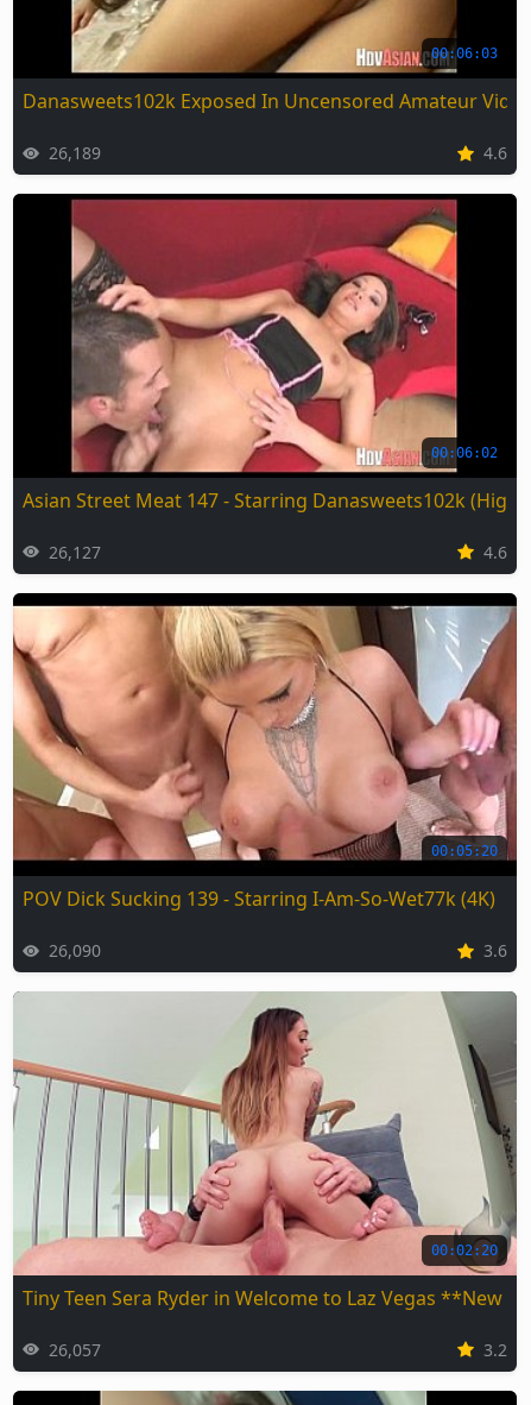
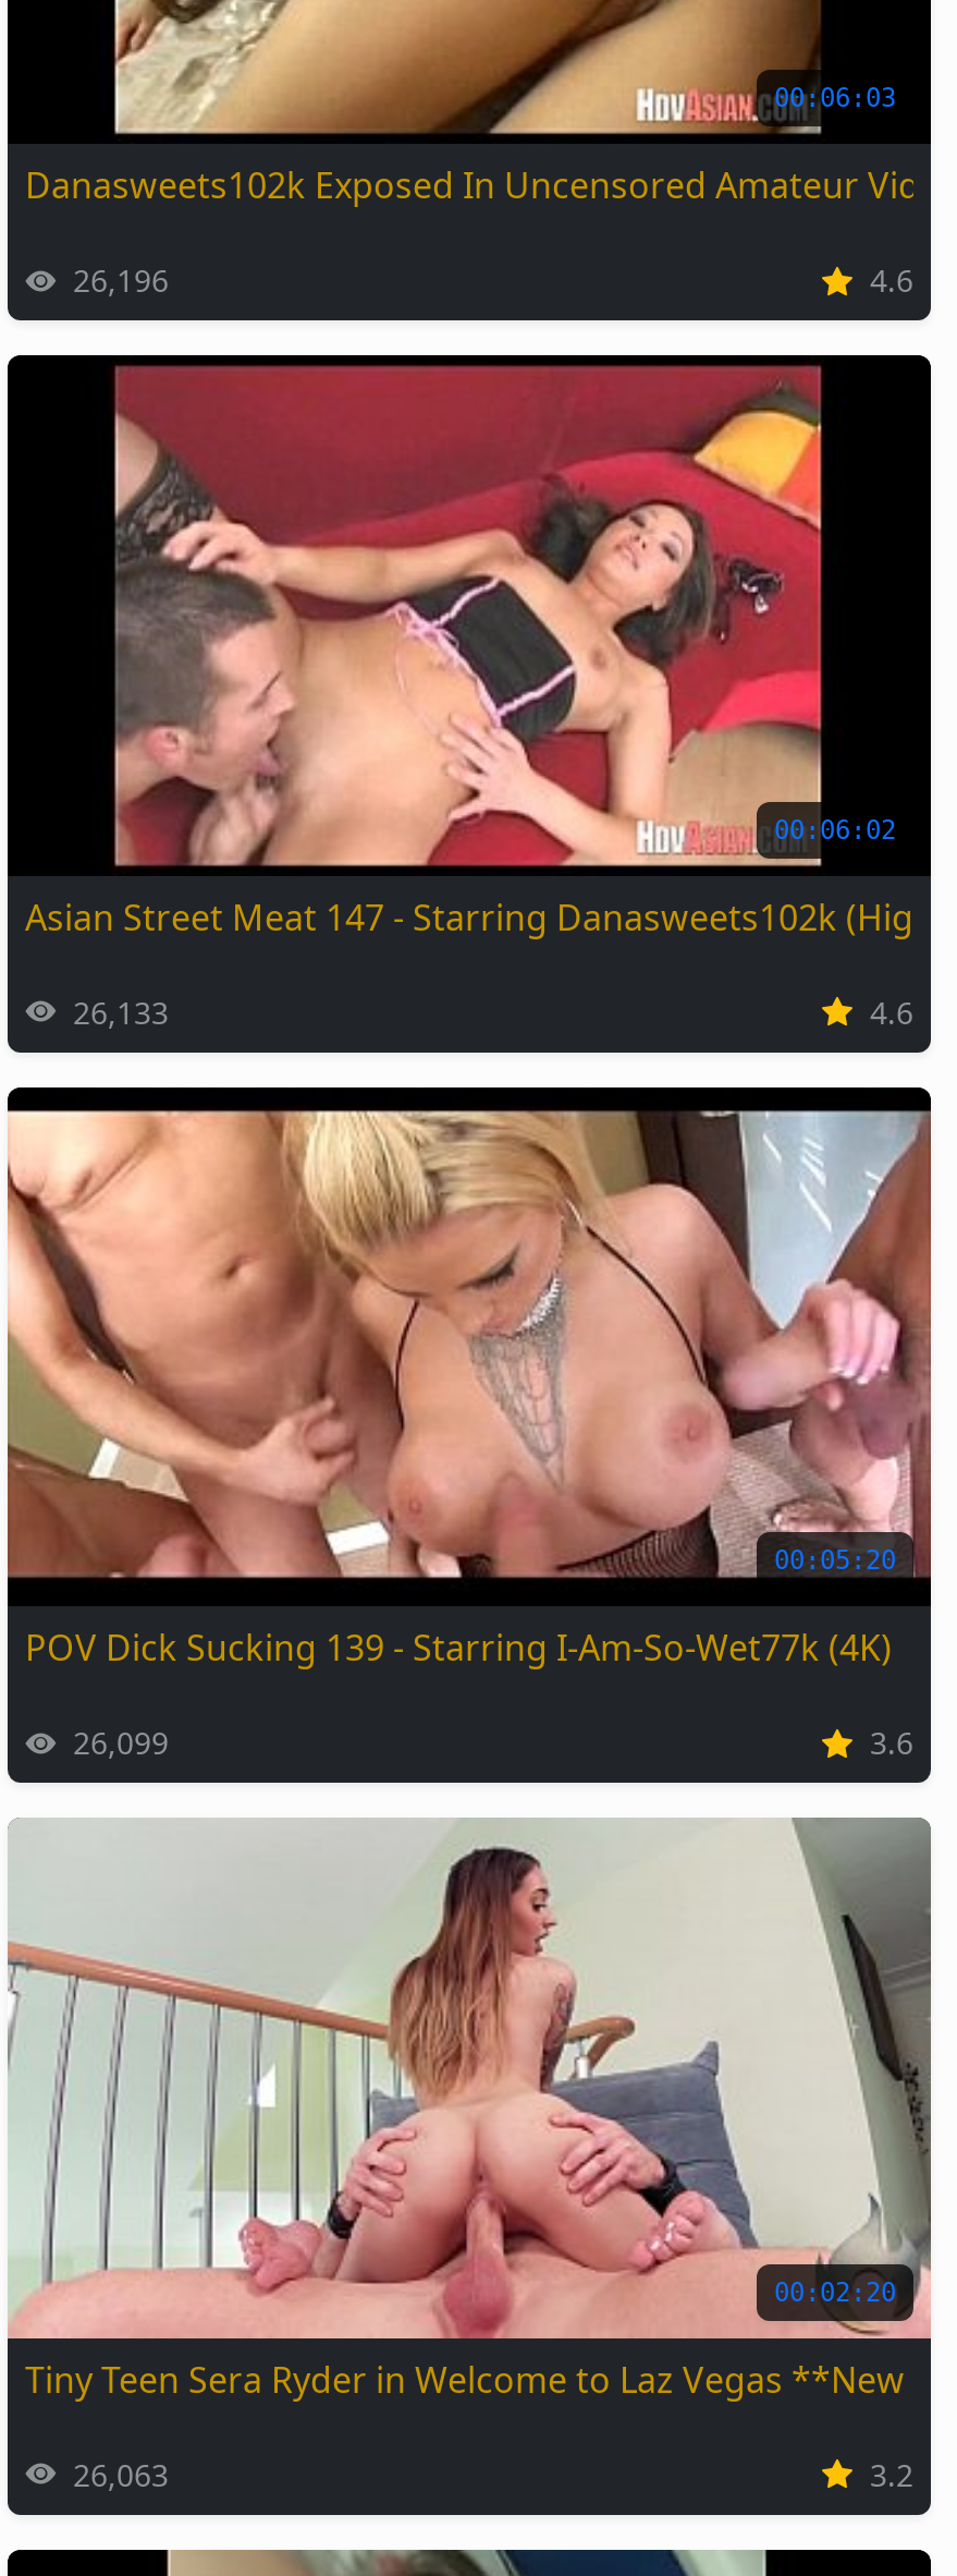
- 26,189
+ 26,196

- 26,127
+ 26,133

- 26,090
+ 26,099

- 26,057
+ 26,063
